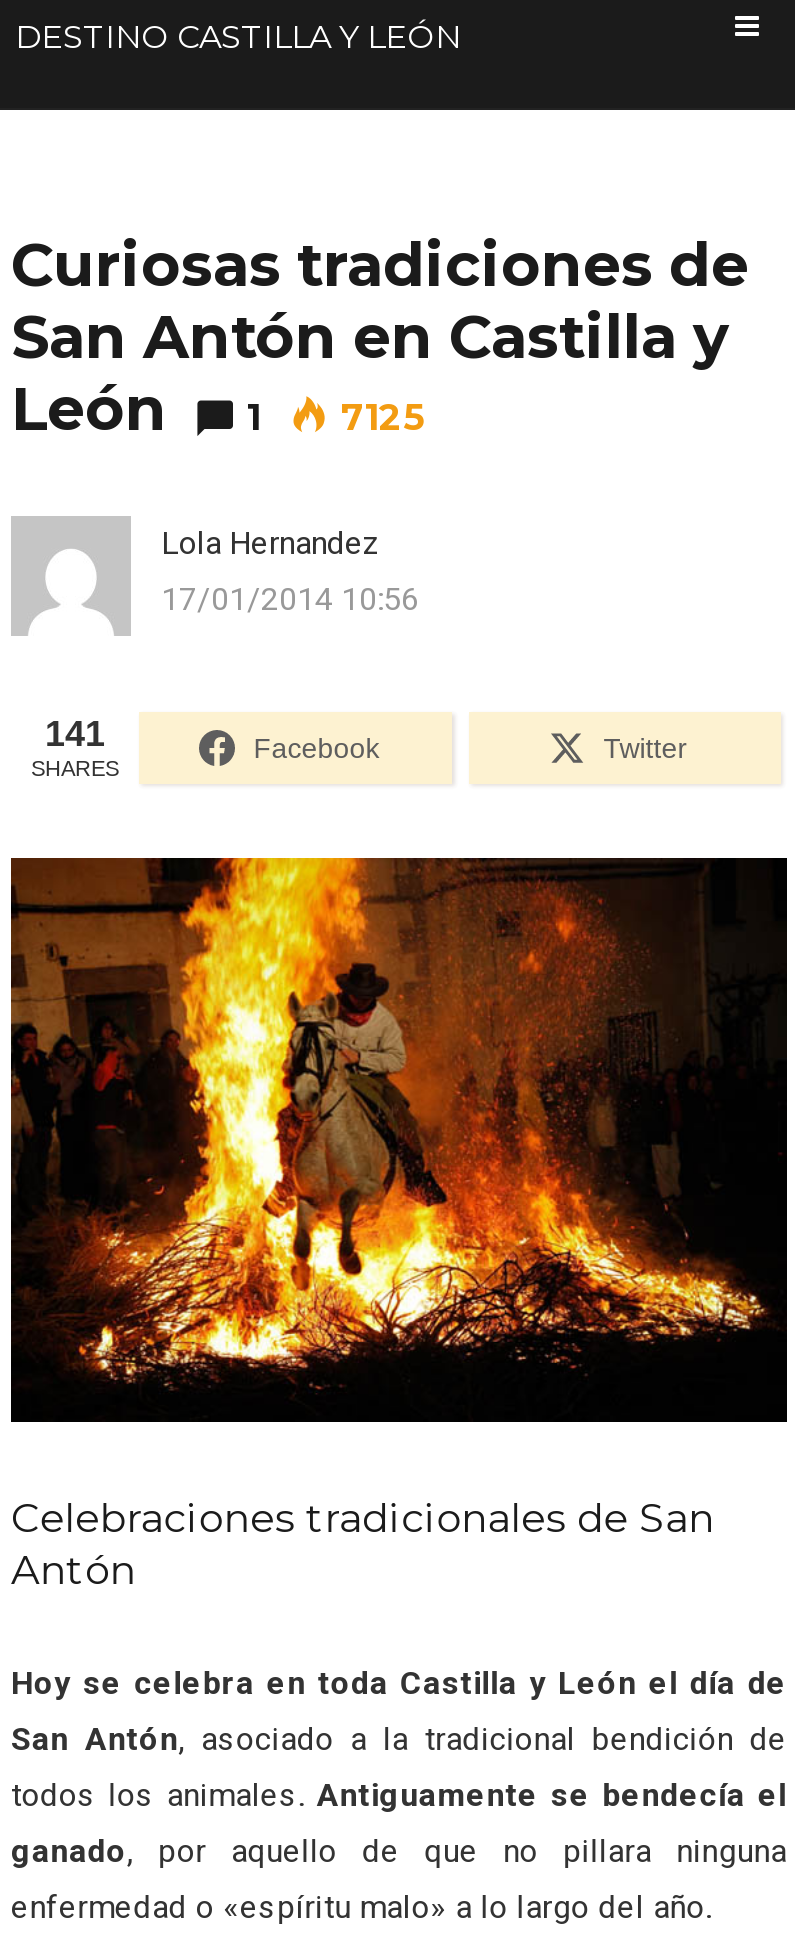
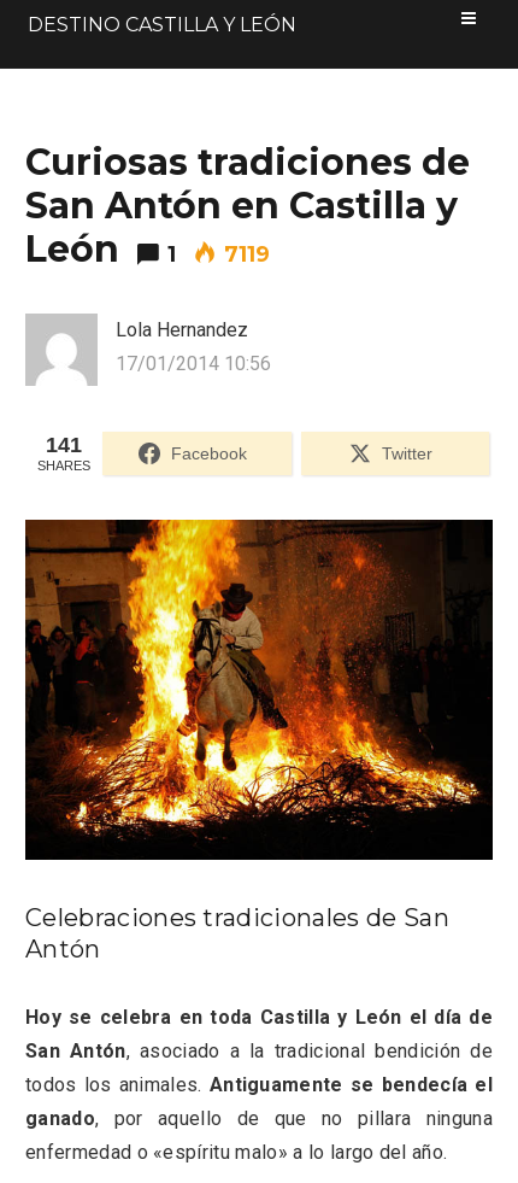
- León 1 7125
+ León 1 7119
